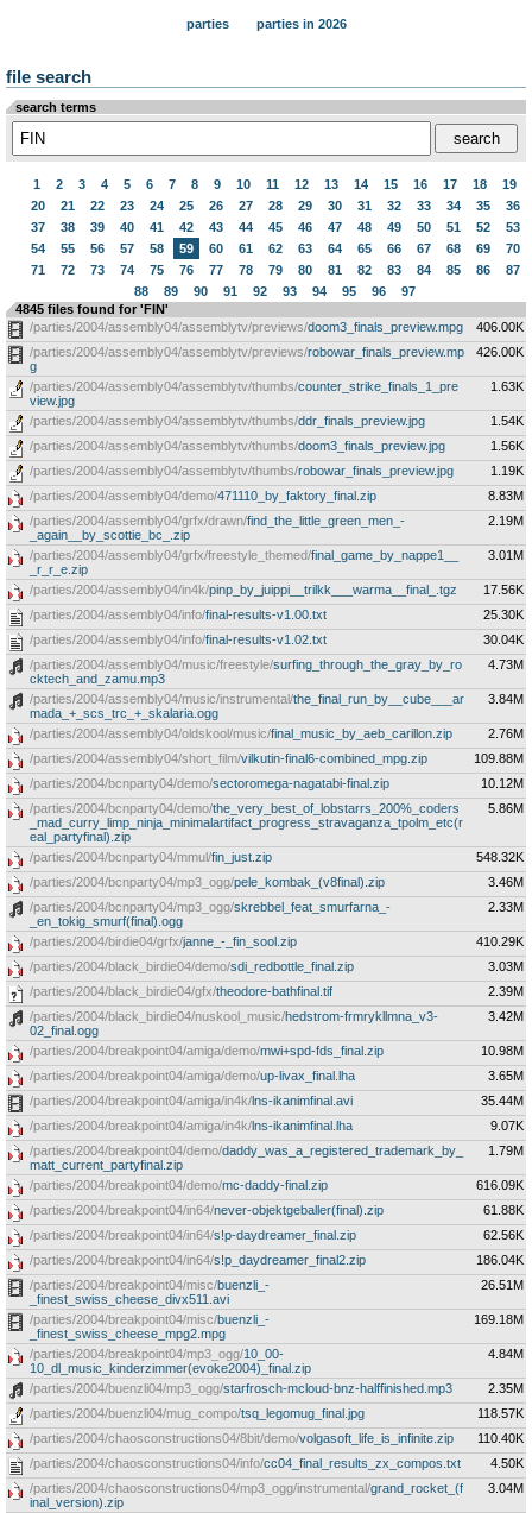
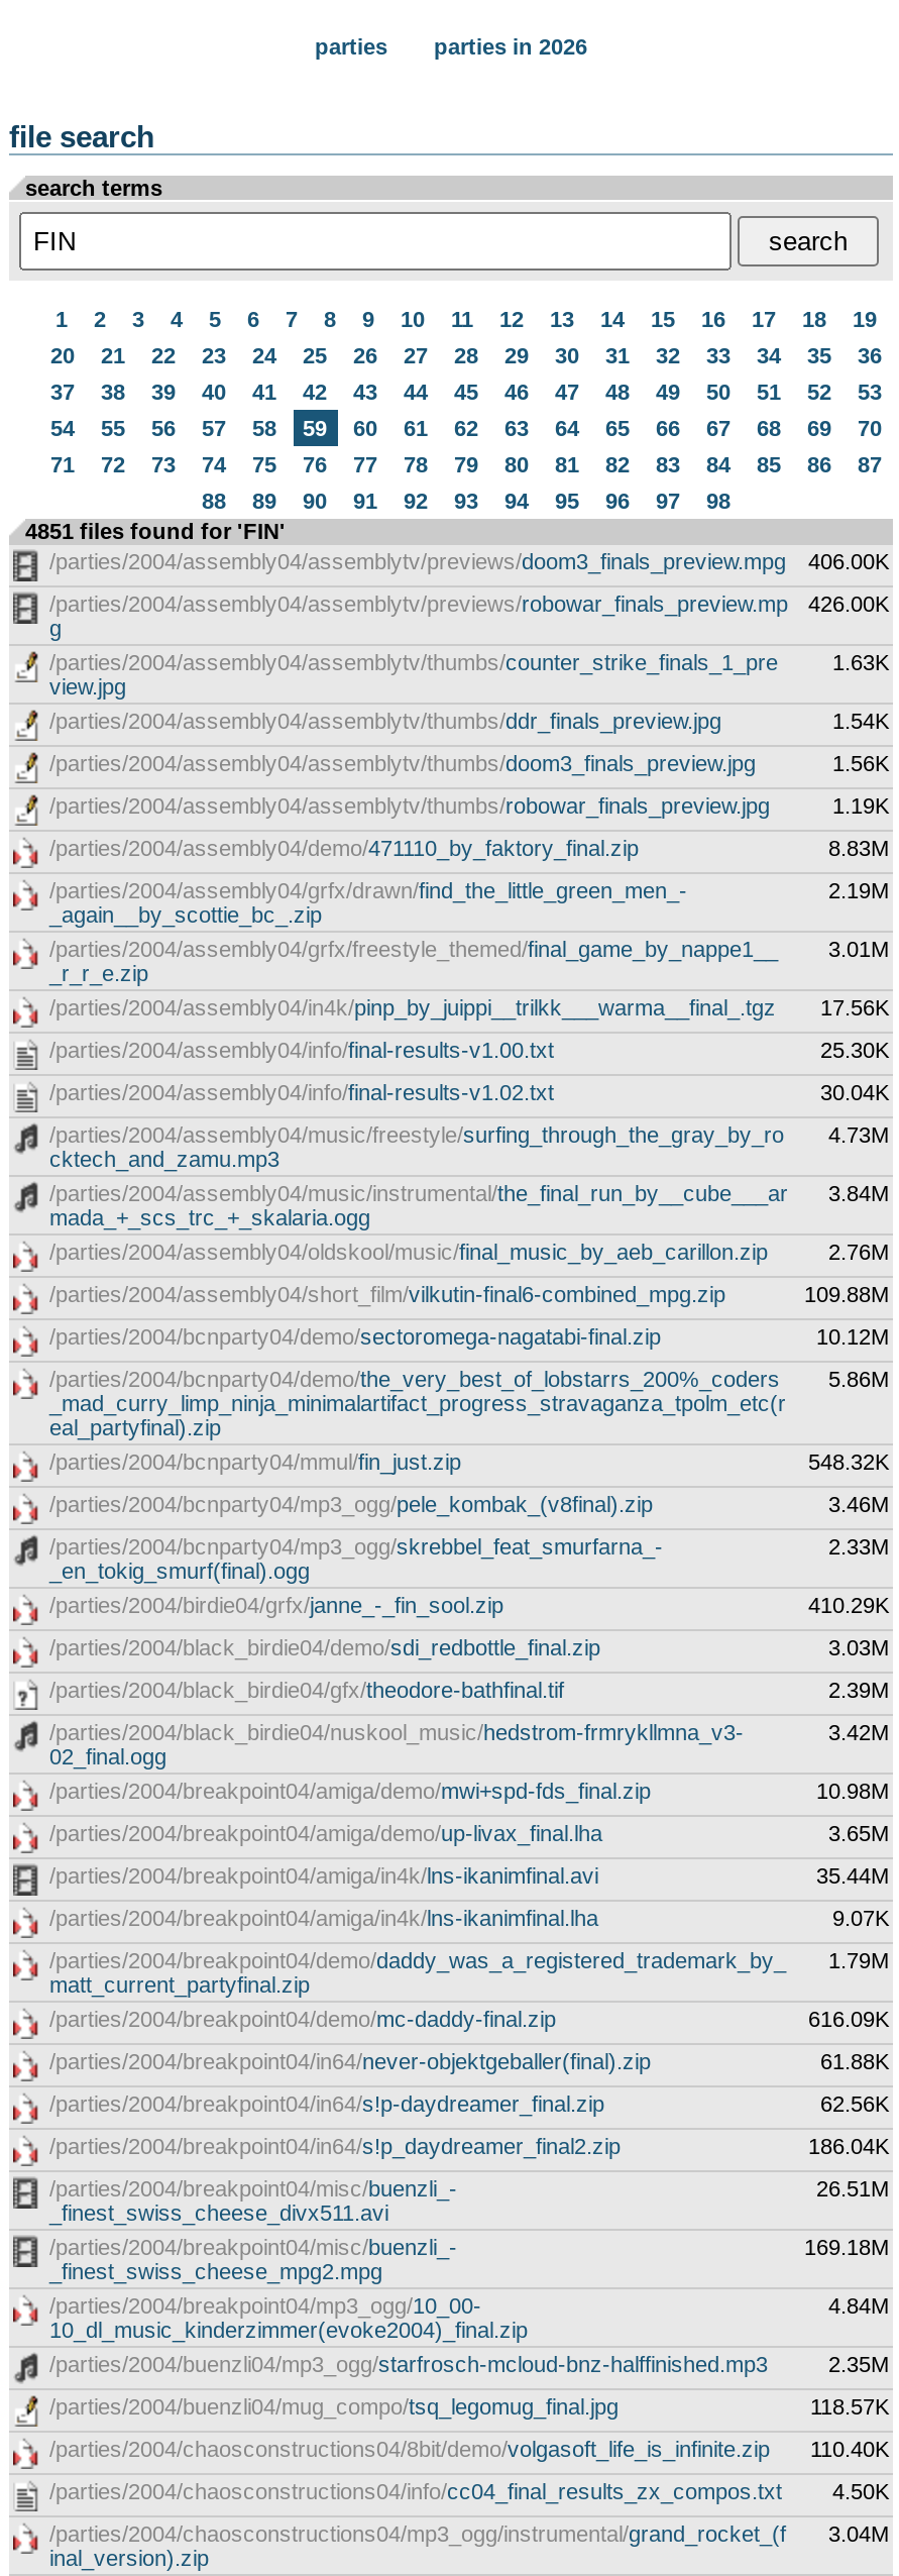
- 4845 files found for 'FIN'
+ 98
+ 4851 files found for 'FIN'
